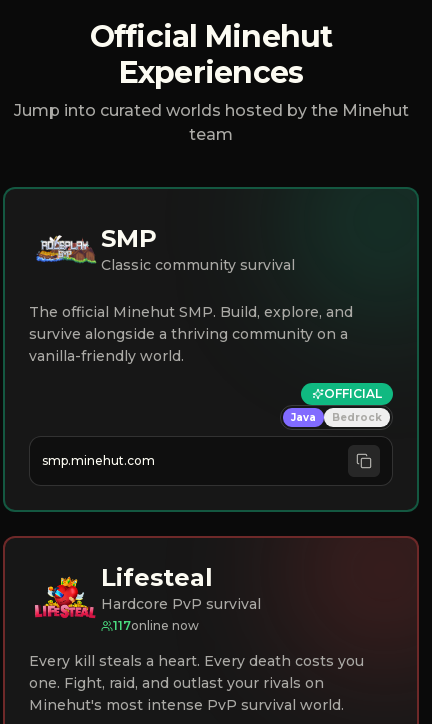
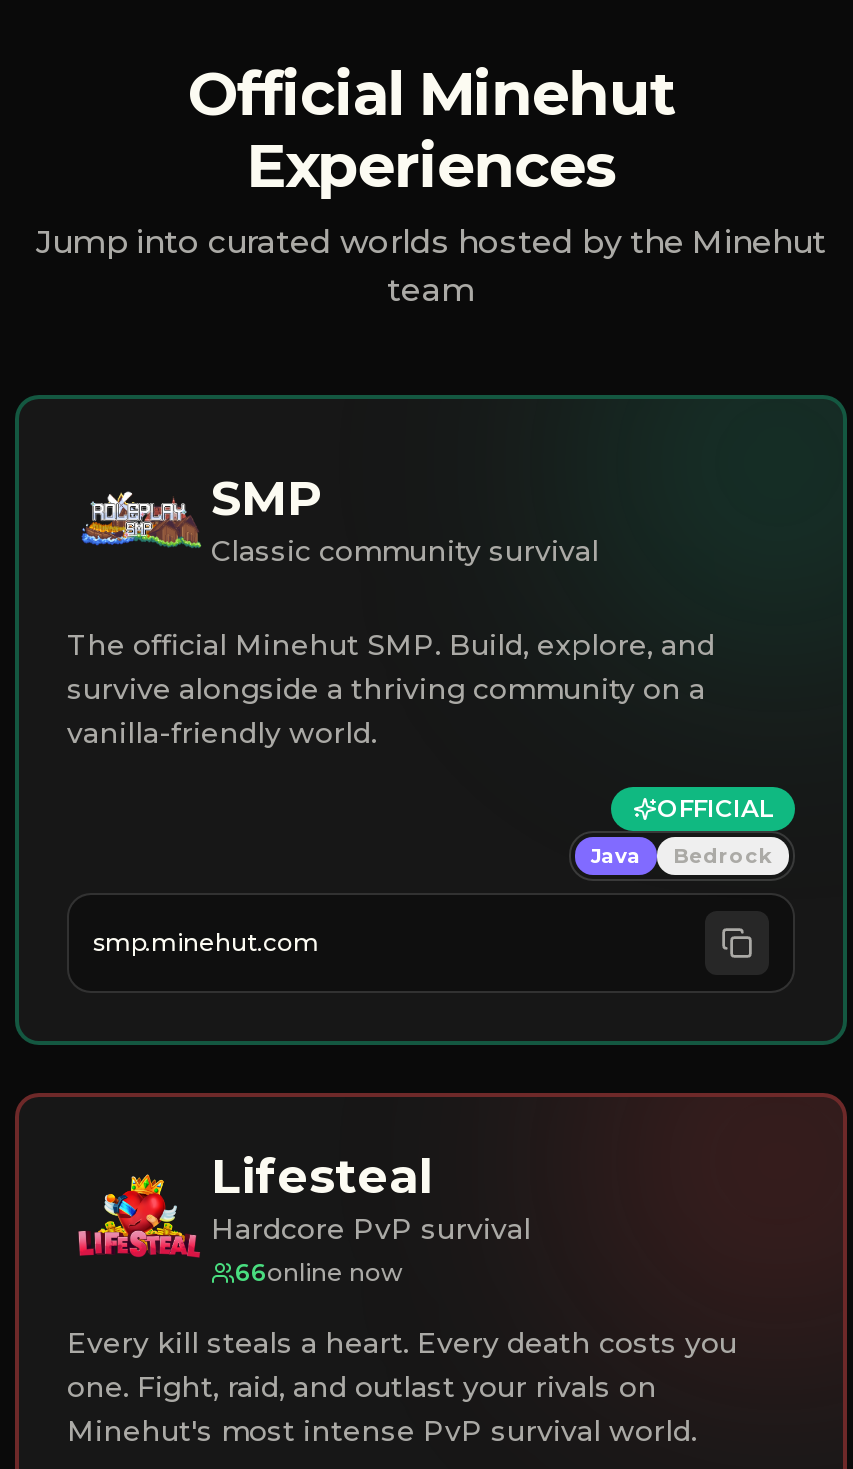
- 117online now
+ 66online now
